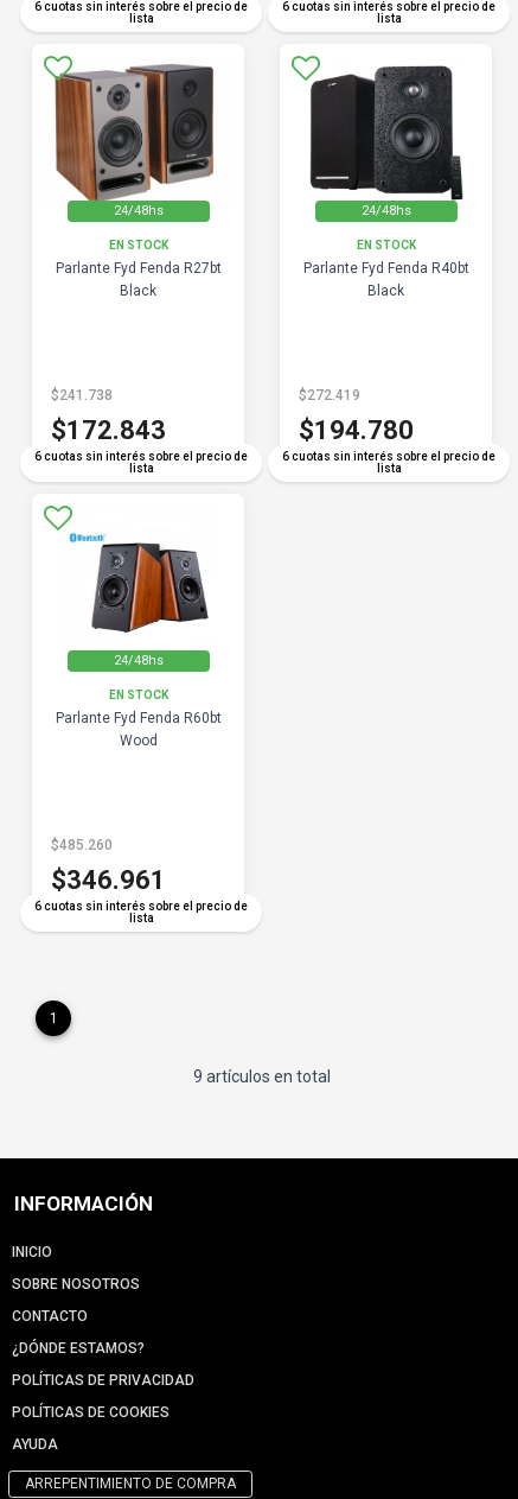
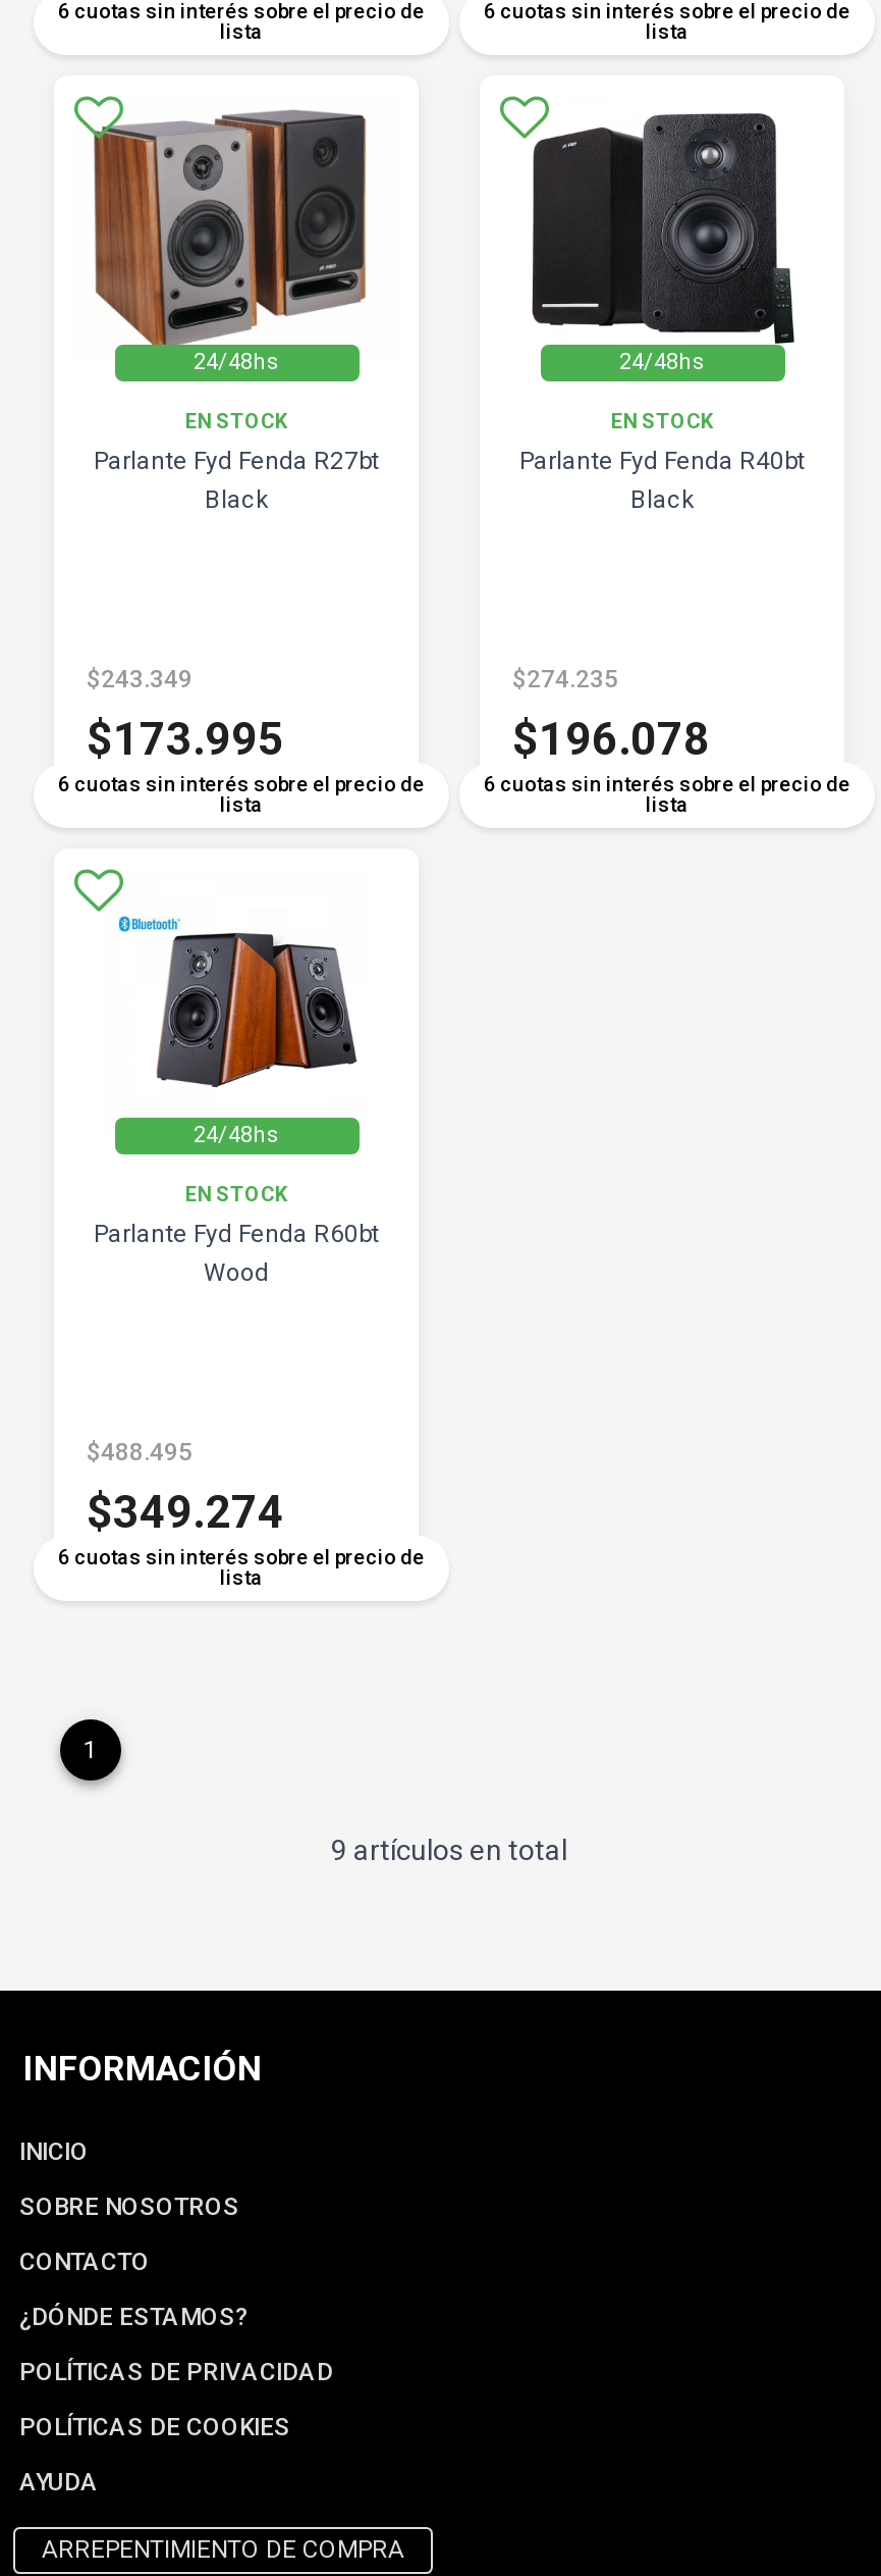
- $241.738
+ $243.349

- $272.419
+ $274.235

- $172.843
+ $173.995

- $194.780
+ $196.078

- $485.260
+ $488.495

- $346.961
+ $349.274
